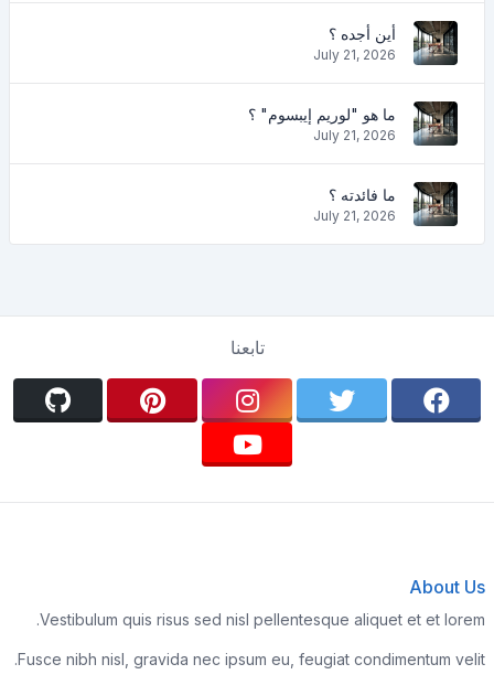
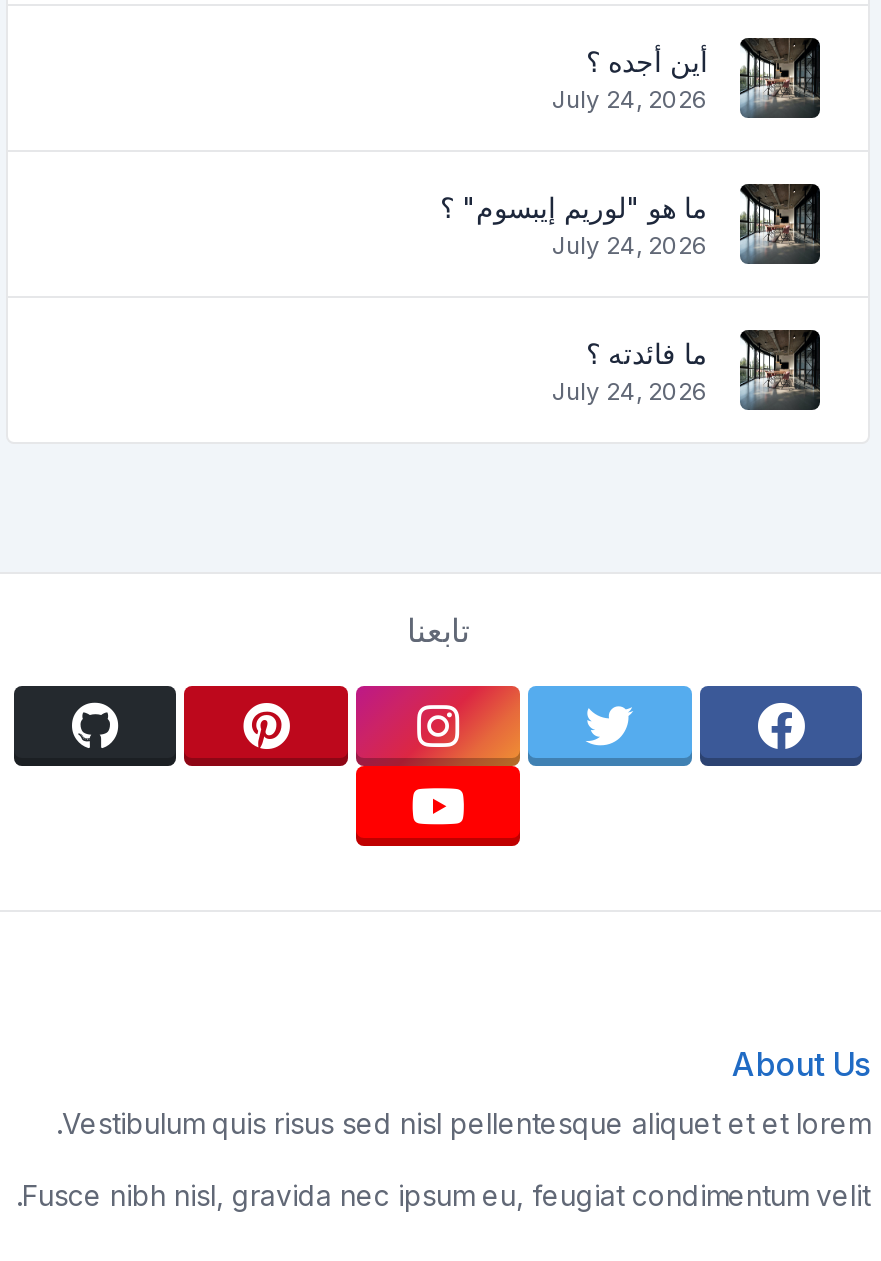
- July 21, 2026
+ July 24, 2026

- July 21, 2026
+ July 24, 2026

- July 21, 2026
+ July 24, 2026
